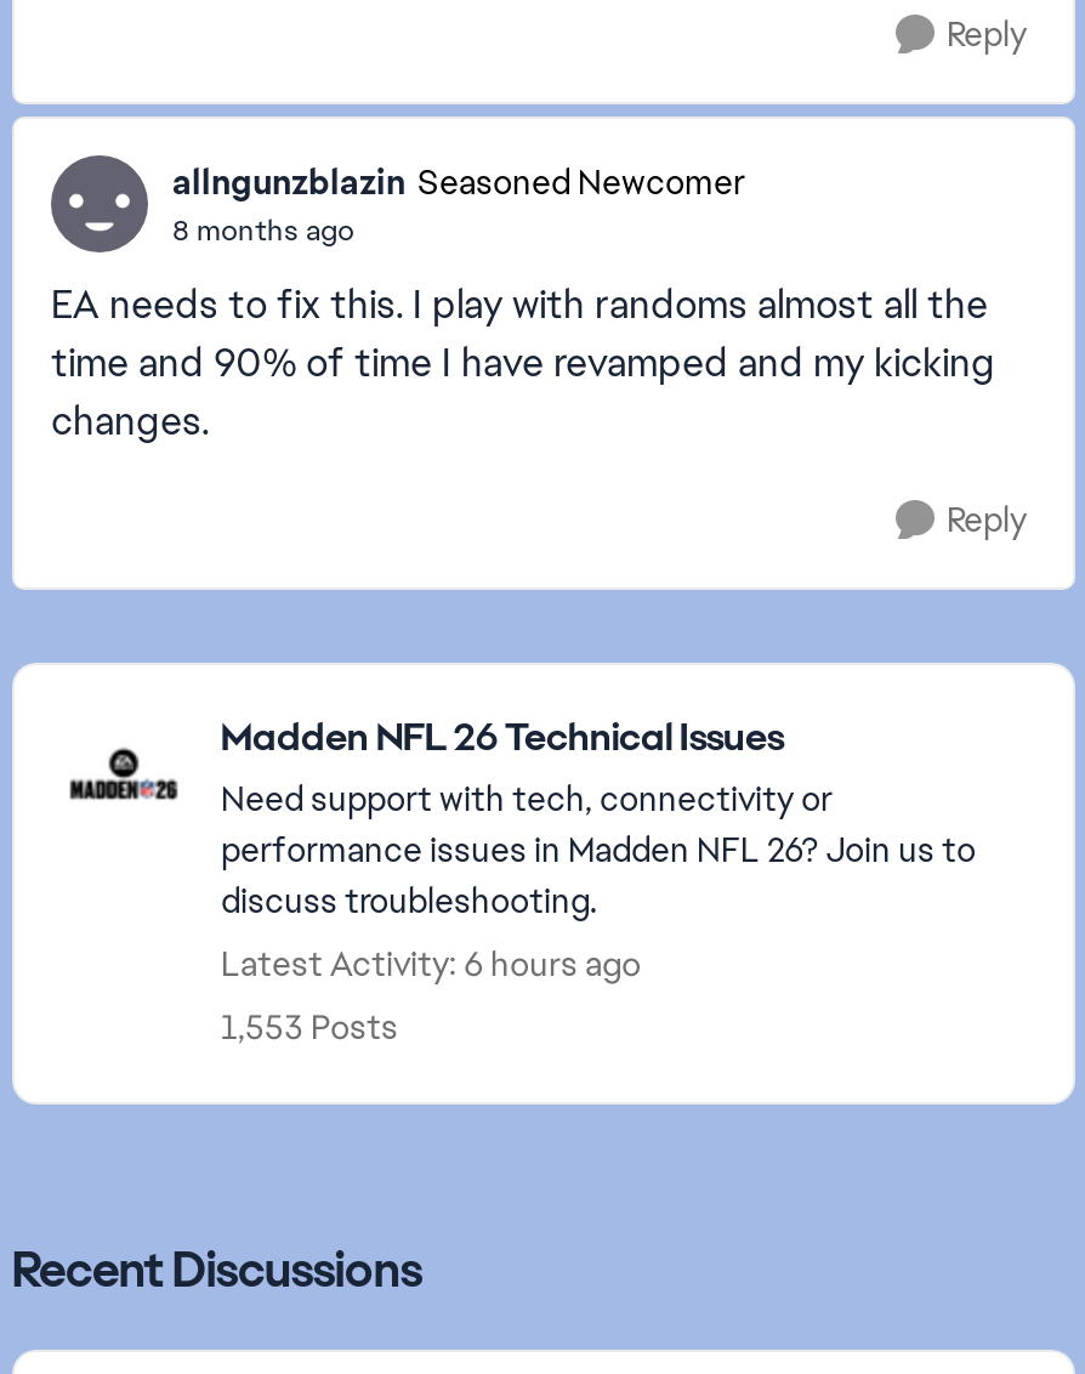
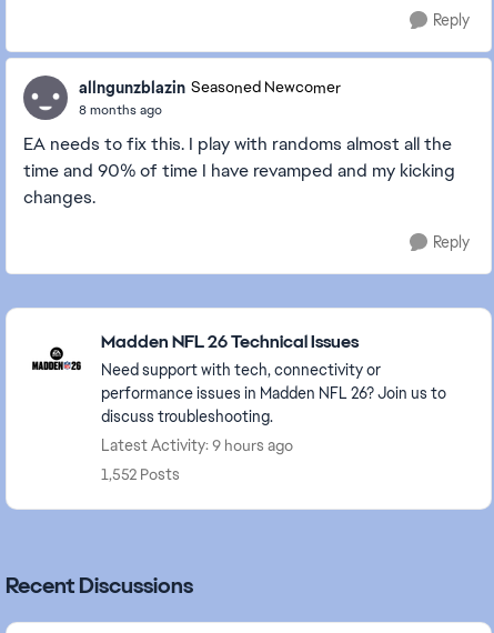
- Latest Activity: 6 hours ago
+ Latest Activity: 9 hours ago

- 1,553 Posts
+ 1,552 Posts
